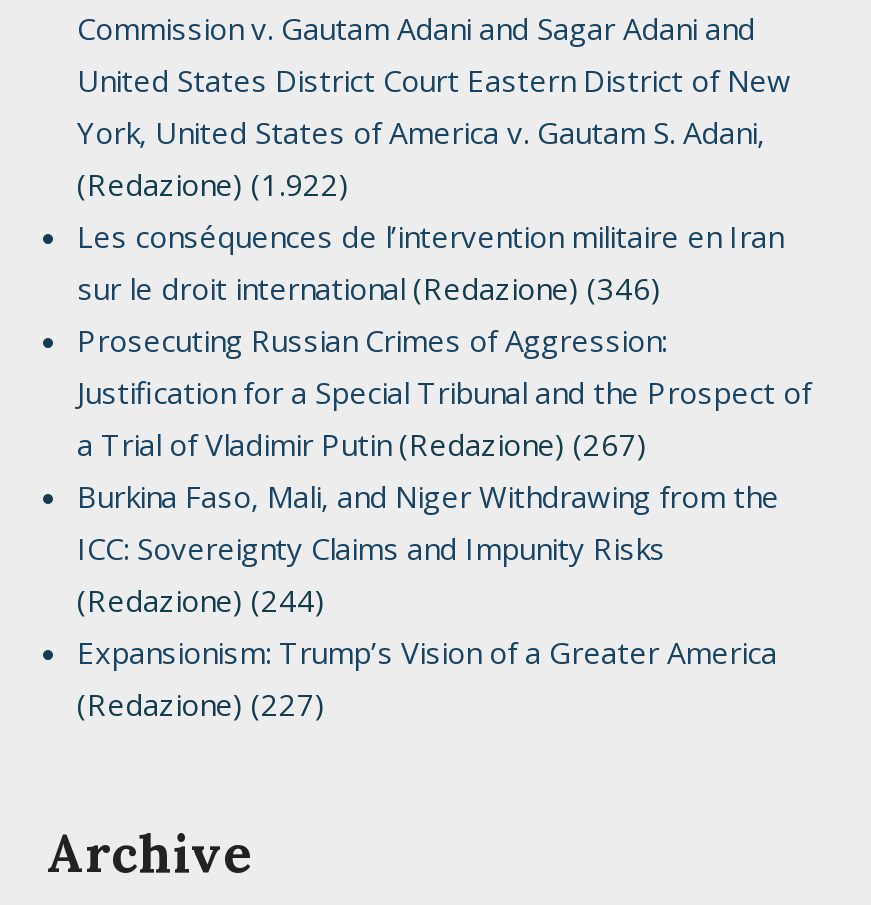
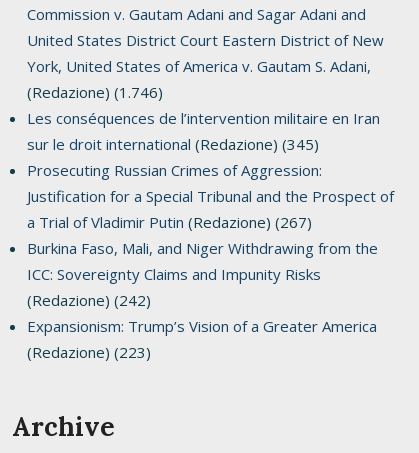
- (Redazione) (1.922)
+ (Redazione) (1.746)

- sur le droit international (Redazione) (346)
+ sur le droit international (Redazione) (345)

- (Redazione) (244)
+ (Redazione) (242)

- (Redazione) (227)
+ (Redazione) (223)
